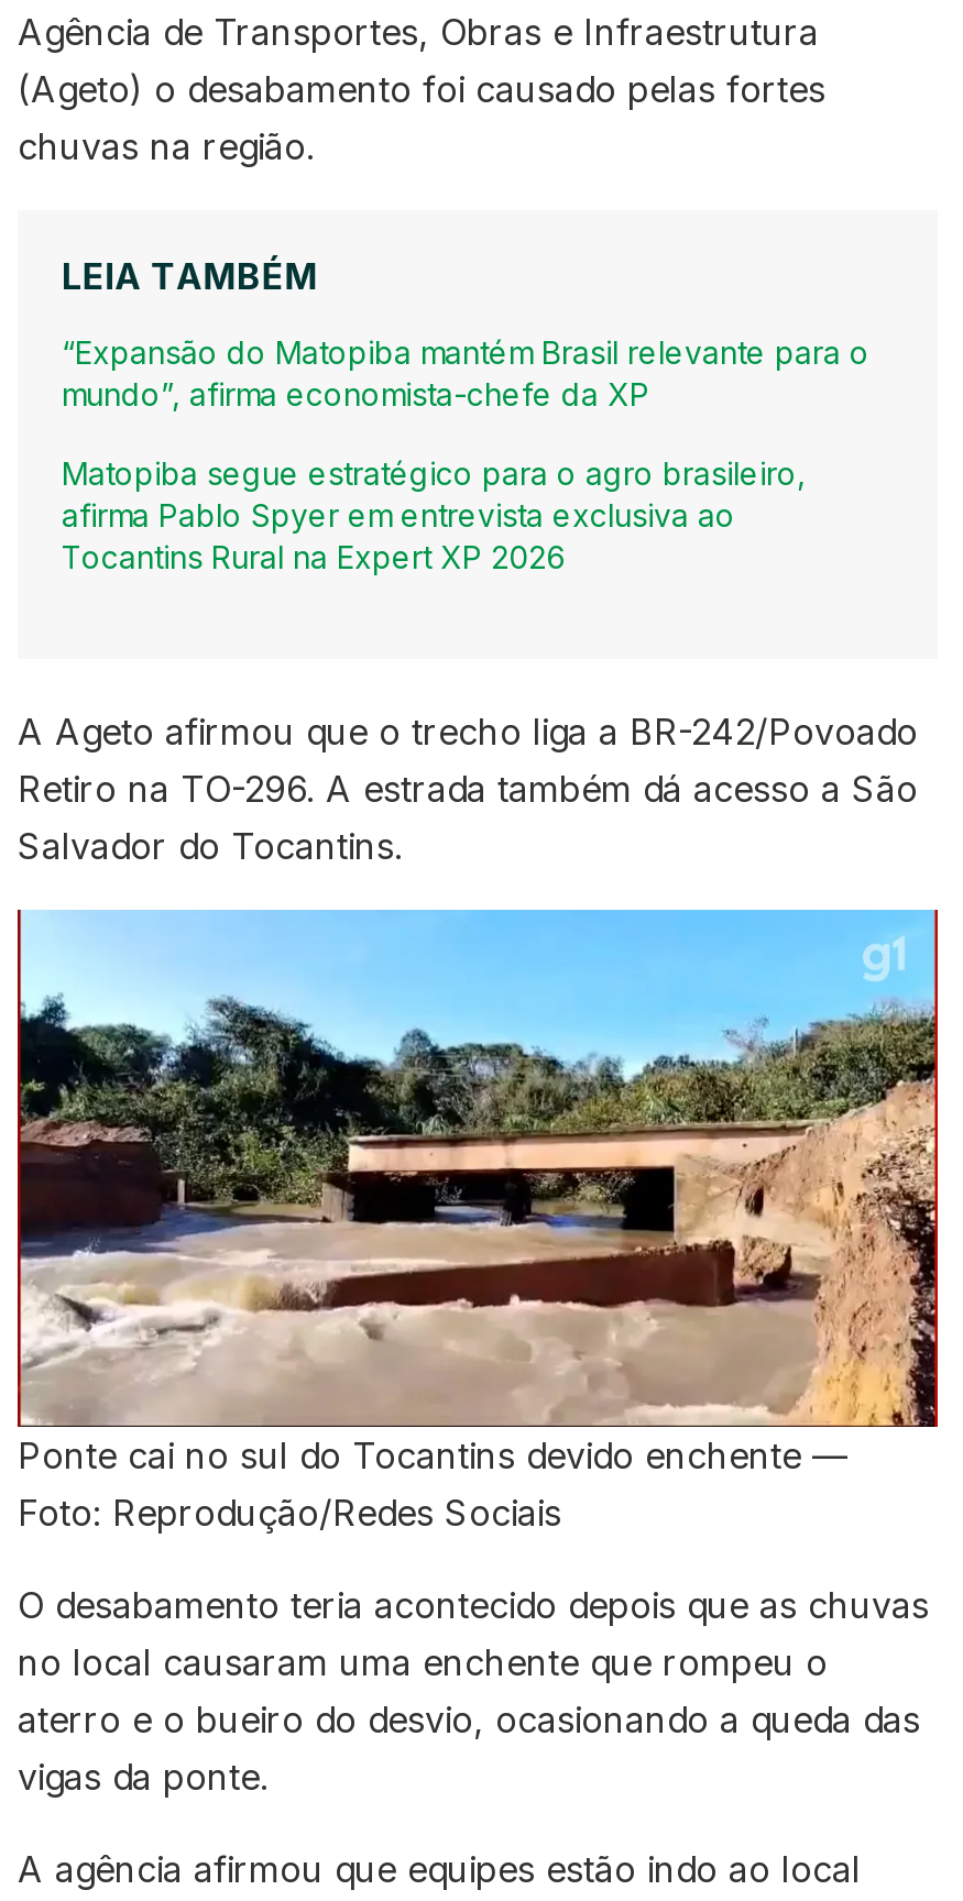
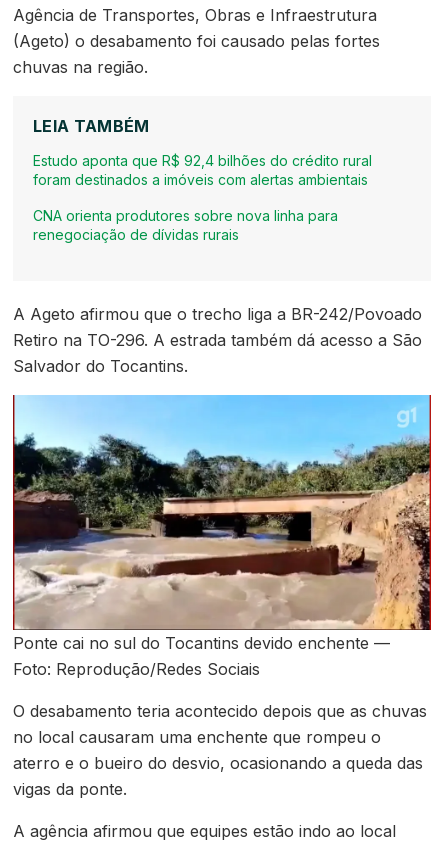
- “Expansão do Matopiba mantém Brasil relevante para o
- mundo”, afirma economista-chefe da XP
+ Estudo aponta que R$ 92,4 bilhões do crédito rural
+ foram destinados a imóveis com alertas ambientais

- Matopiba segue estratégico para o agro brasileiro,
- afirma Pablo Spyer em entrevista exclusiva ao
- Tocantins Rural na Expert XP 2026
+ CNA orienta produtores sobre nova linha para
+ renegociação de dívidas rurais
